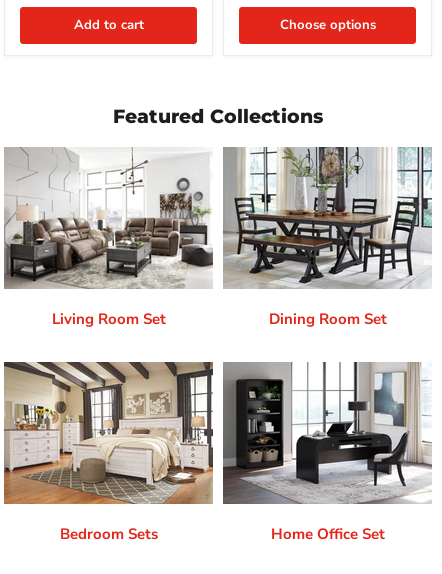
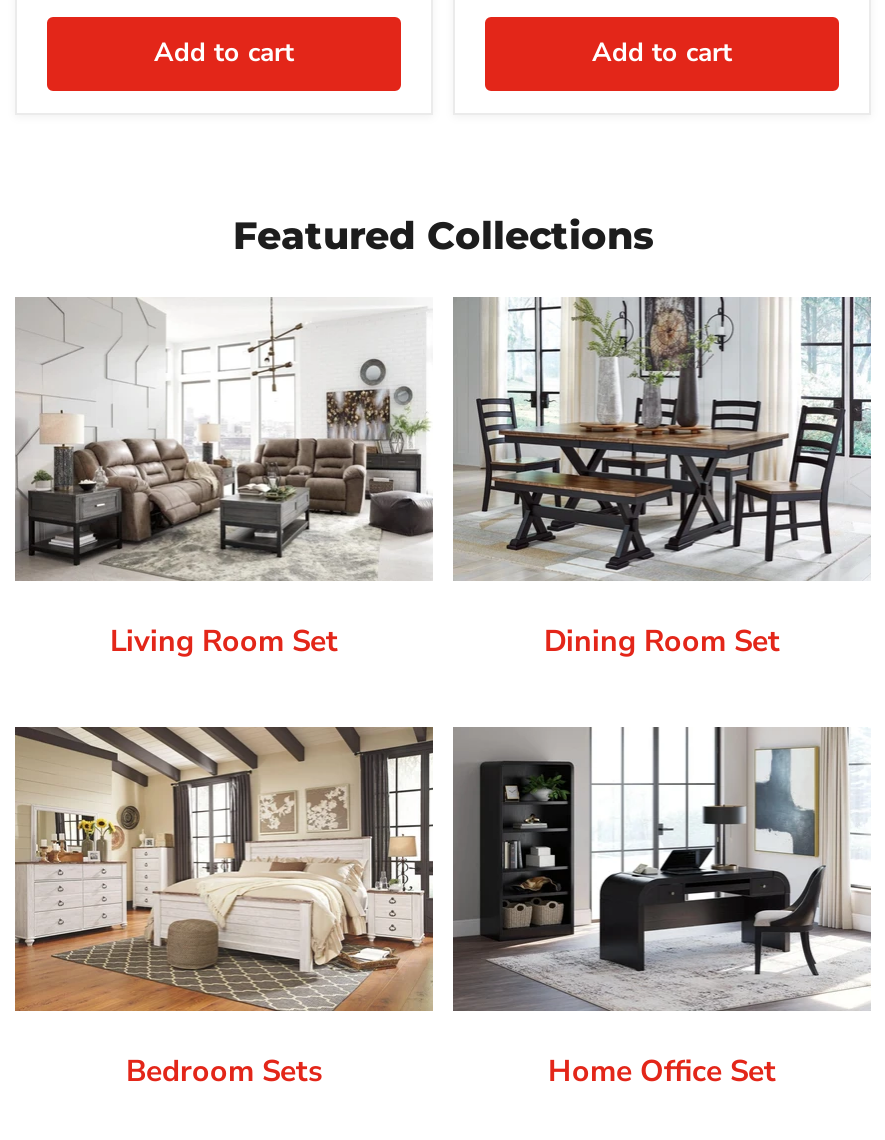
- Choose options
+ Add to cart
